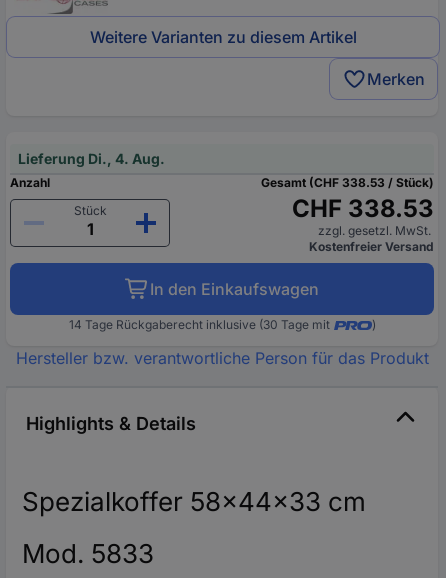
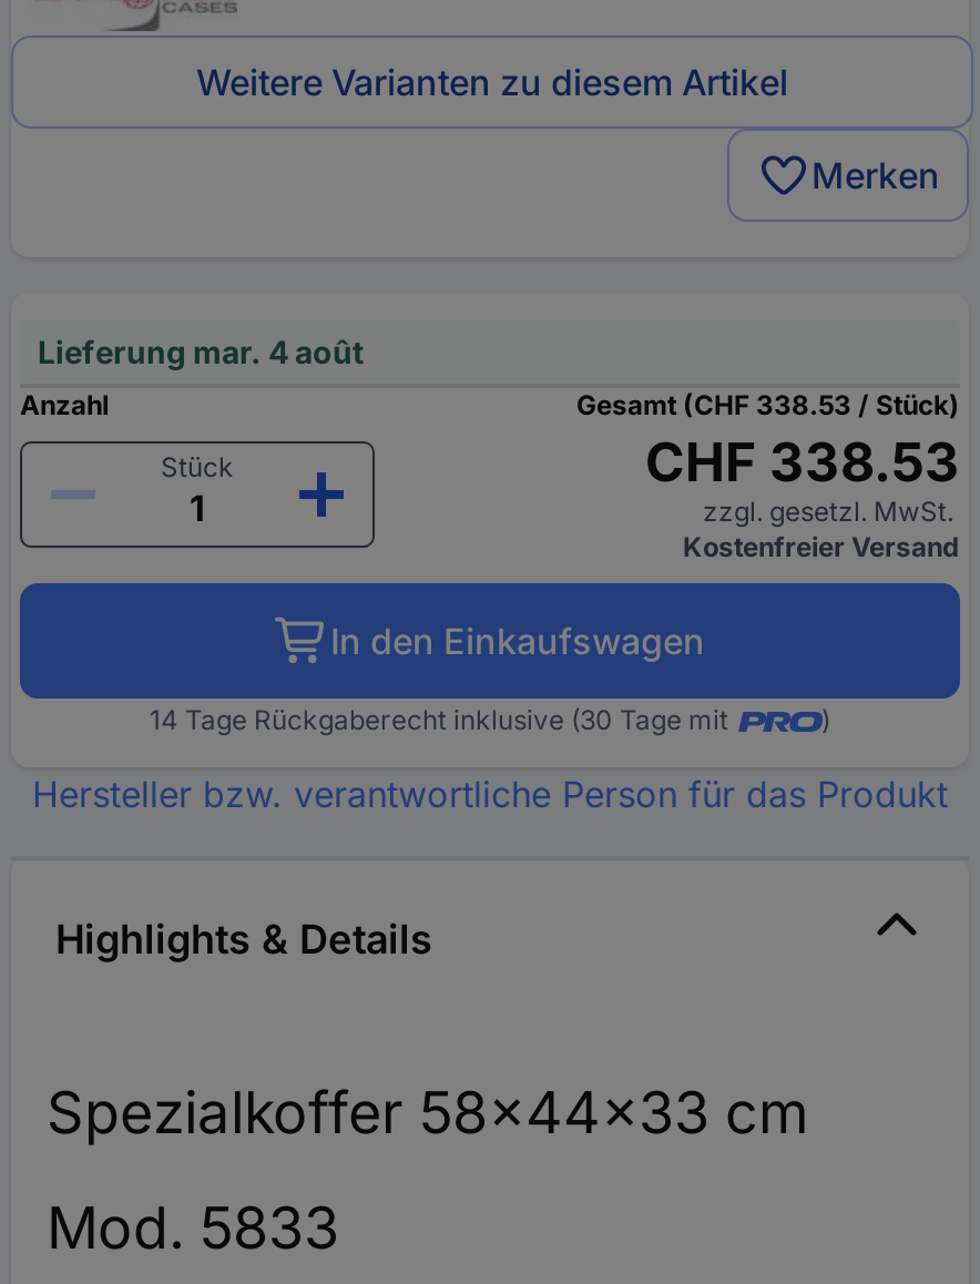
- Lieferung Di., 4. Aug.
+ Lieferung mar. 4 août
